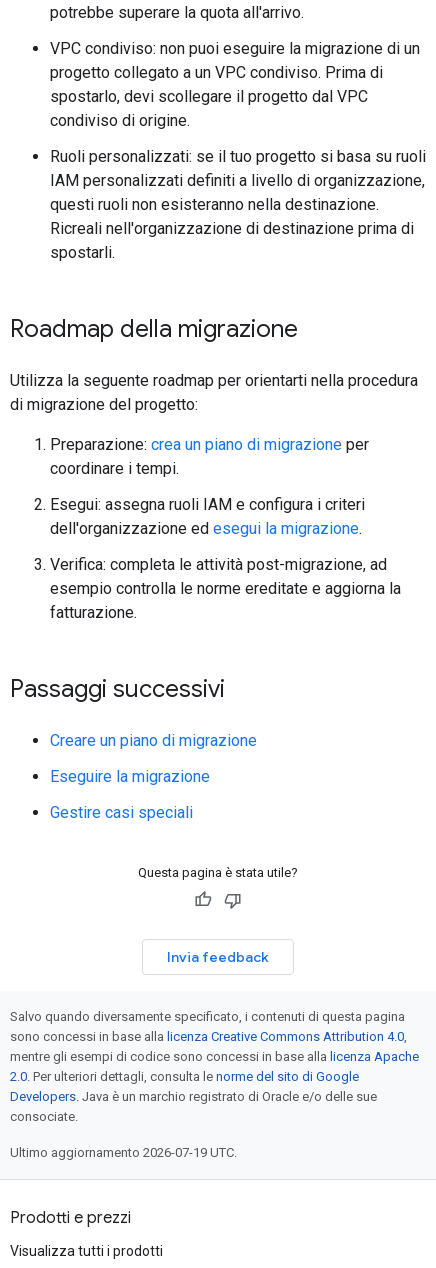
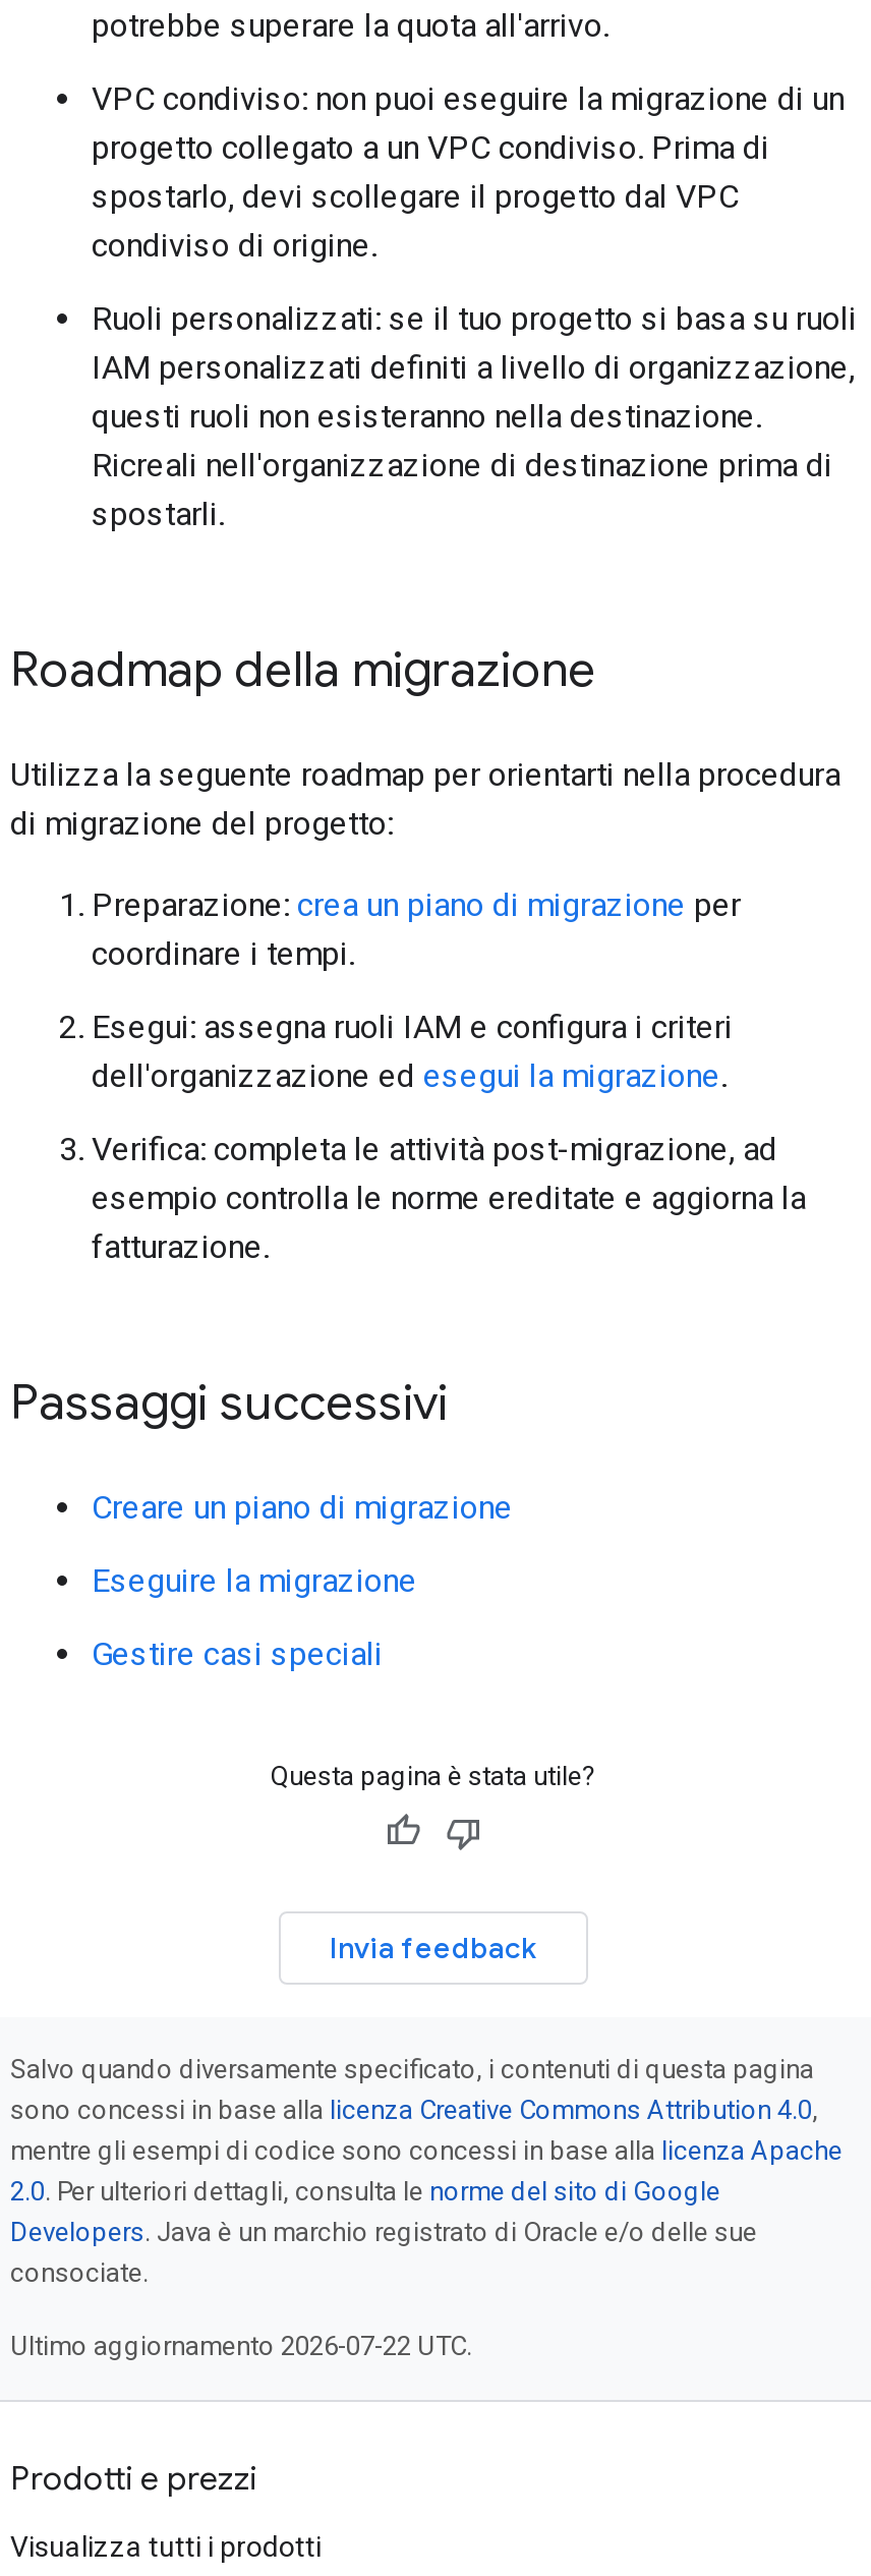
- Ultimo aggiornamento 2026-07-19 UTC.
+ Ultimo aggiornamento 2026-07-22 UTC.
